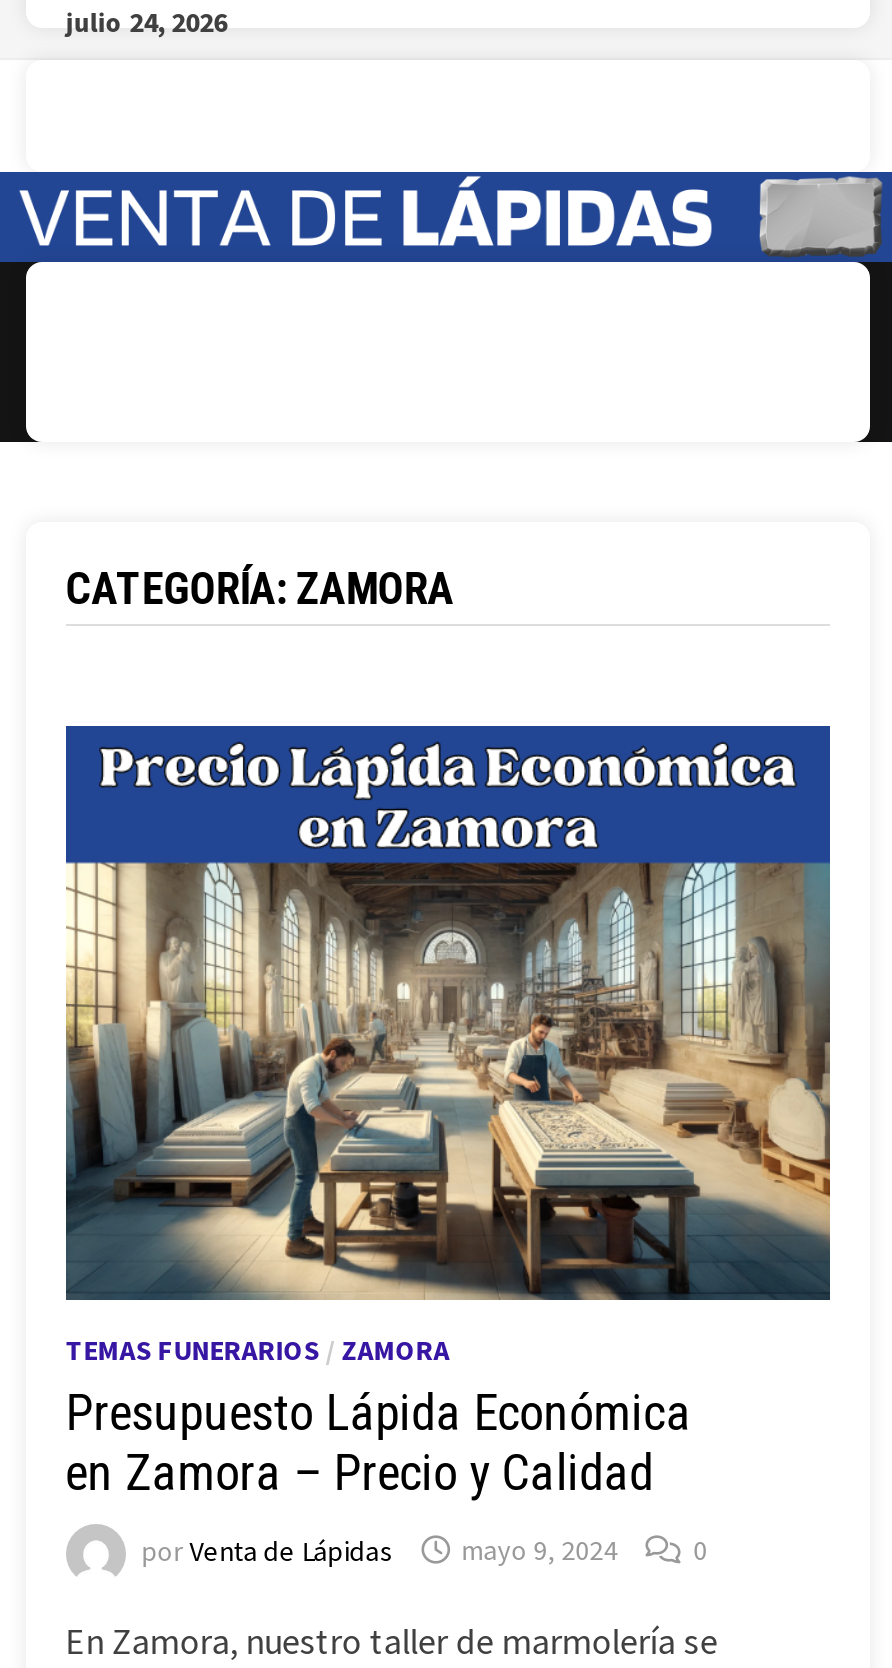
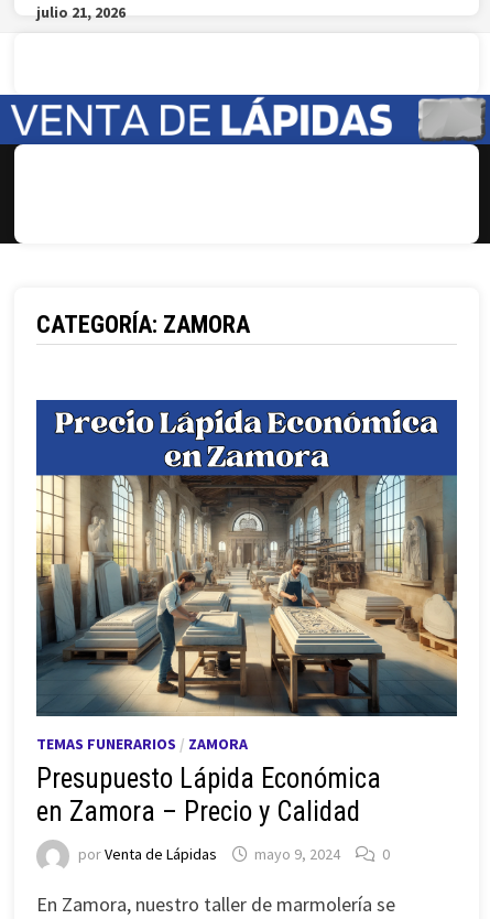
- julio 24, 2026
+ julio 21, 2026
